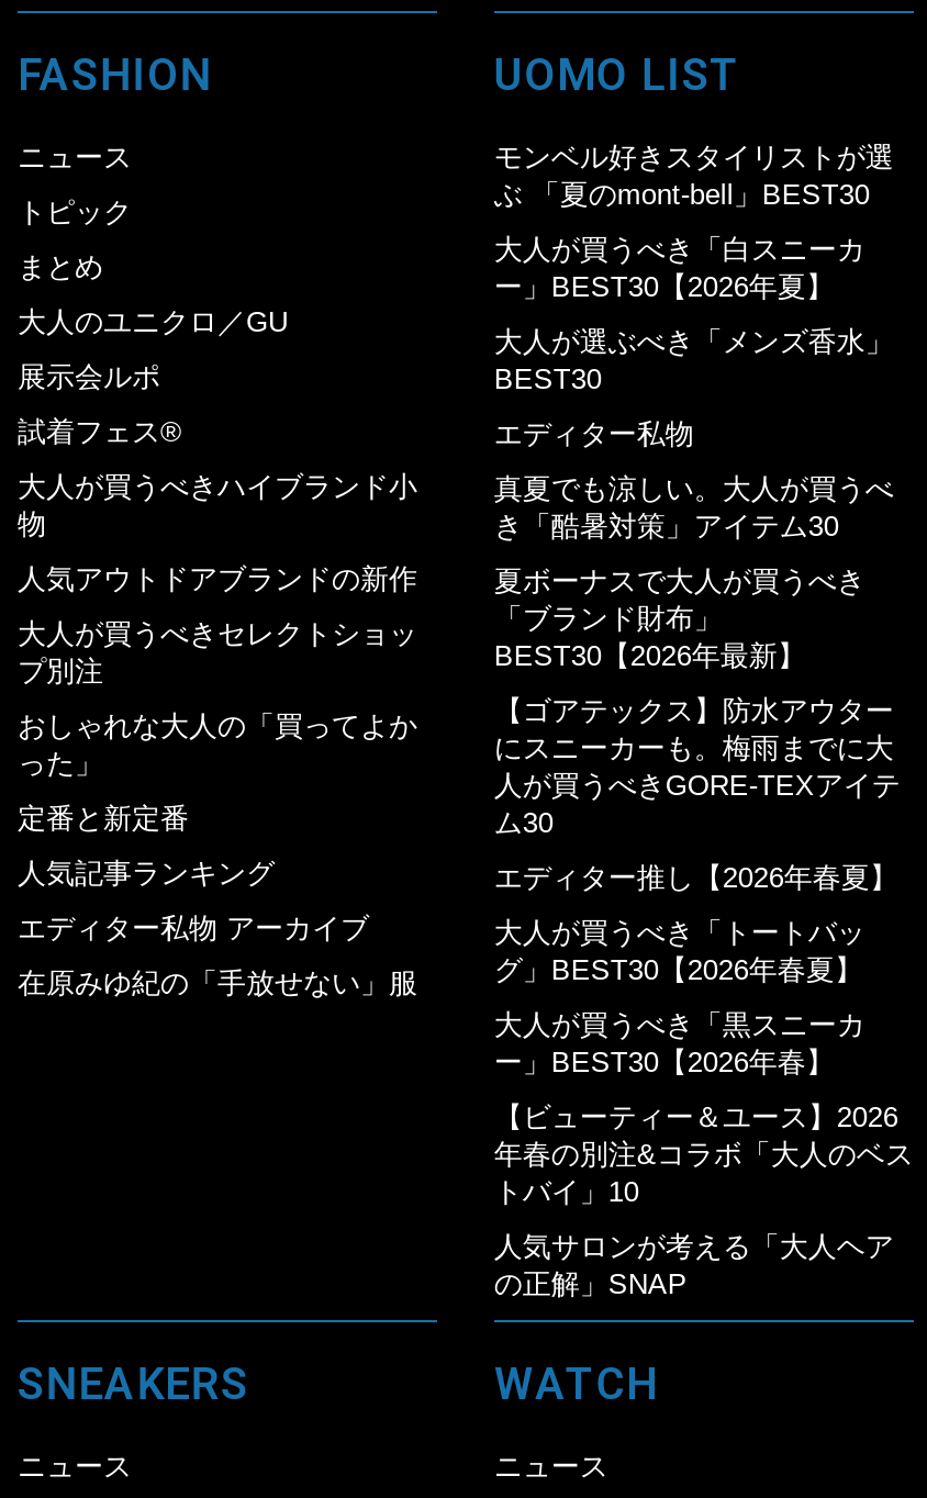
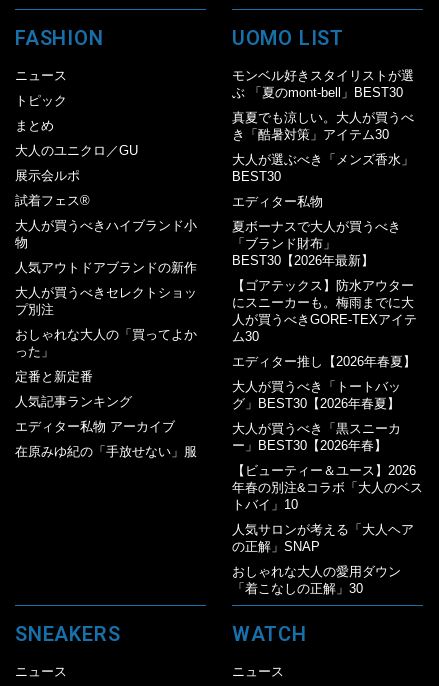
- 大人が買うべき「白スニーカ
- ー」BEST30【2026年夏】

moved up: 真夏でも涼しい。大人が買うべ | き「酷暑対策」アイテム30

moved up: 夏ボーナスで大人が買うべき | 「ブランド財布」 | BEST30【2026年最新】 | ... | 人気サロンが考える「大人ヘア | の正解」SNAP

+ おしゃれな大人の愛用ダウン
+ 「着こなしの正解」30
